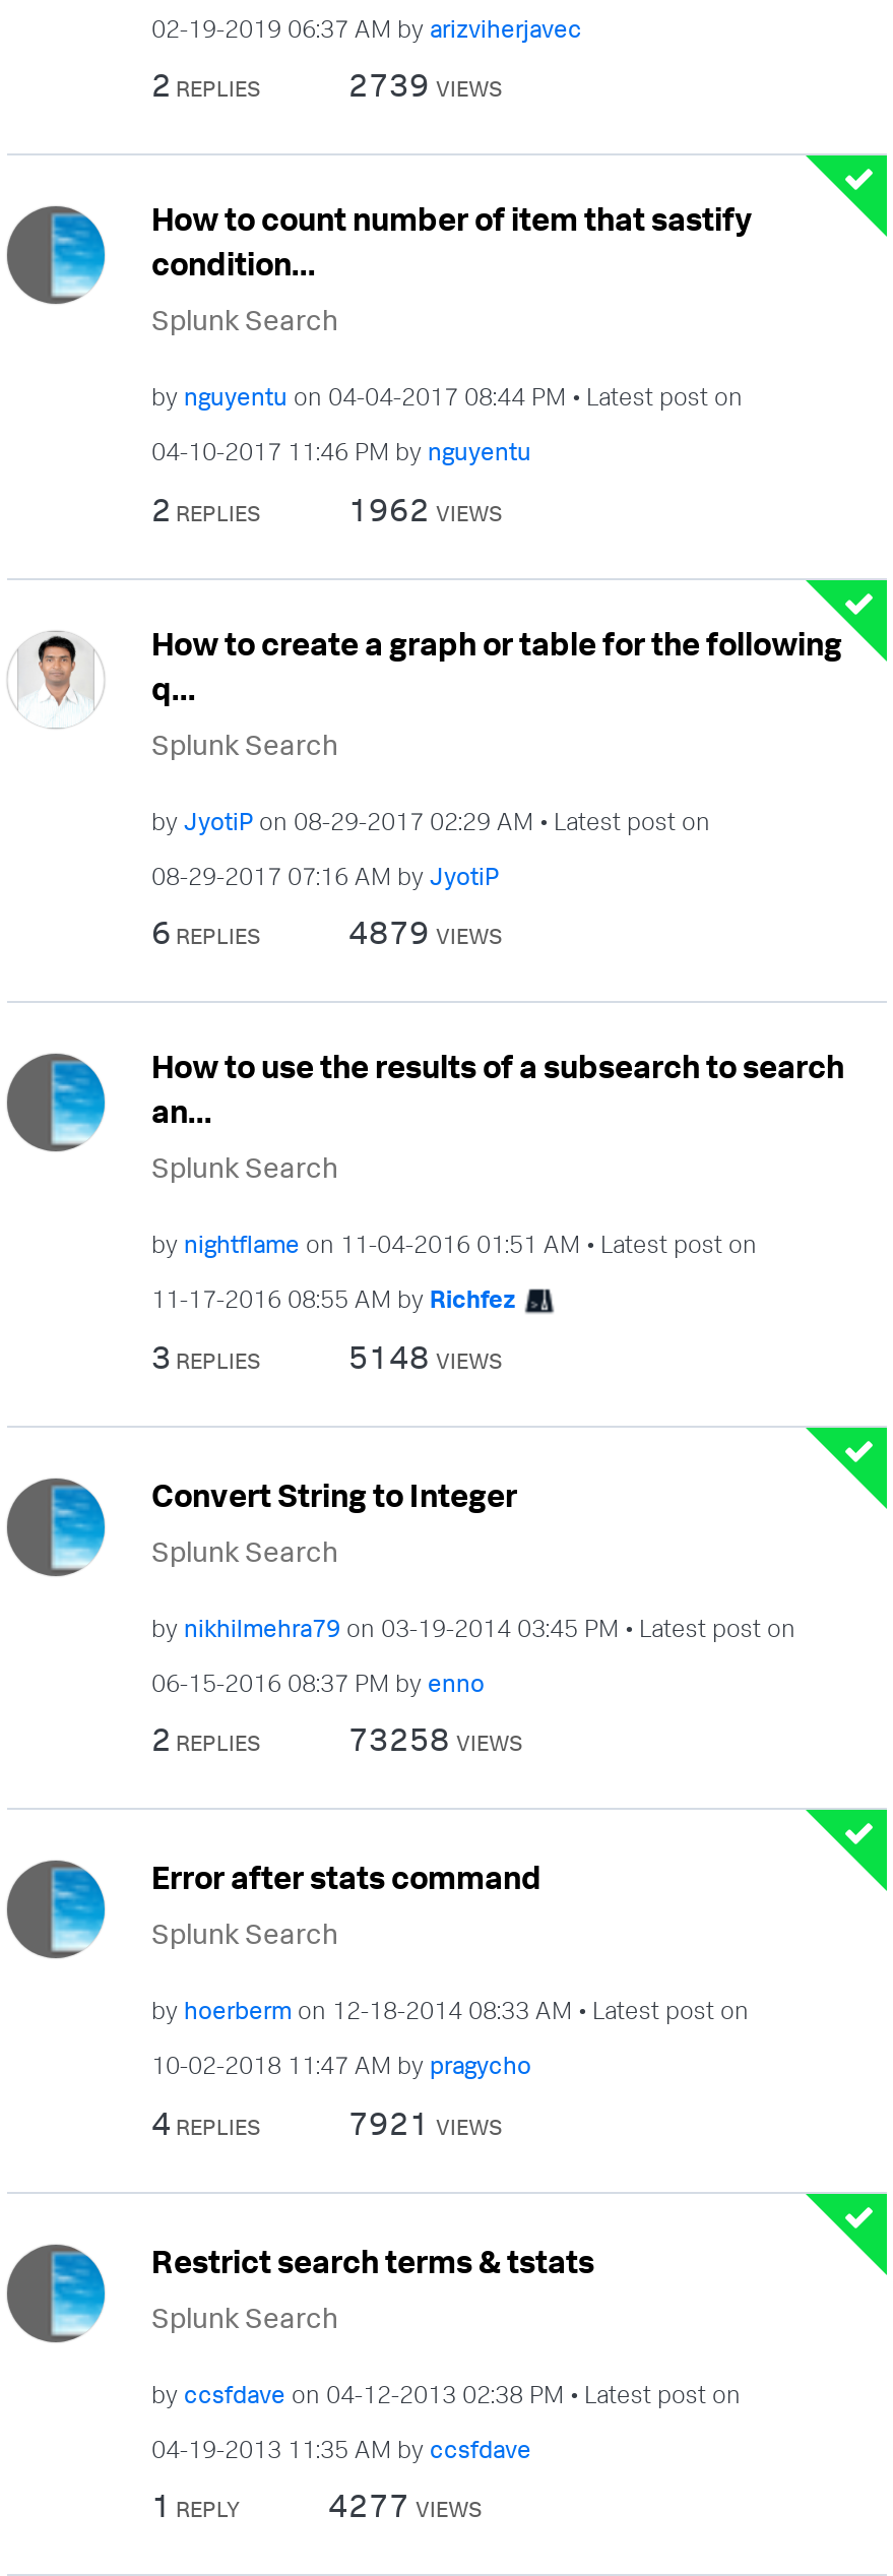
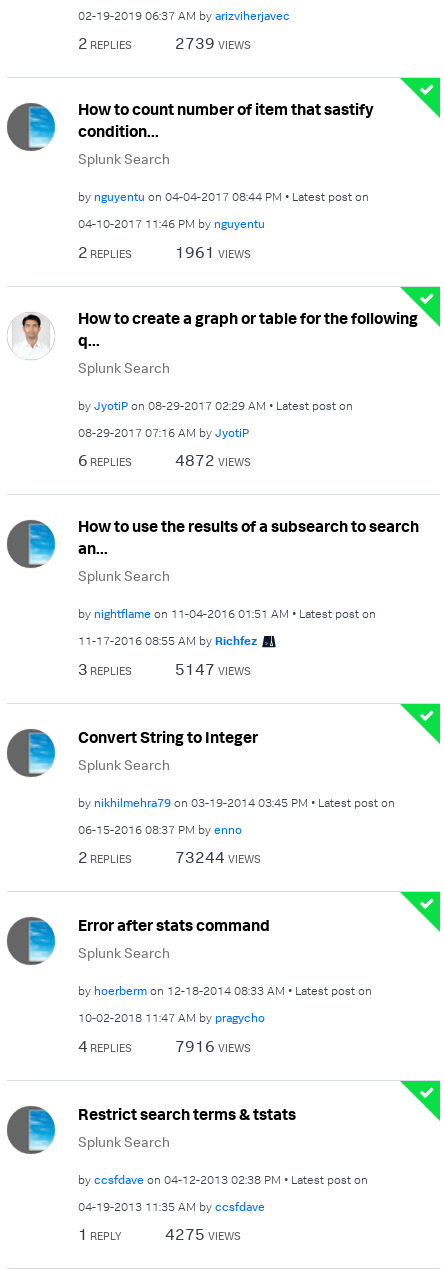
- 1962 VIEWS
+ 1961 VIEWS

- 4879 VIEWS
+ 4872 VIEWS

- 5148 VIEWS
+ 5147 VIEWS

- 73258 VIEWS
+ 73244 VIEWS

- 7921 VIEWS
+ 7916 VIEWS

- 4277 VIEWS
+ 4275 VIEWS
